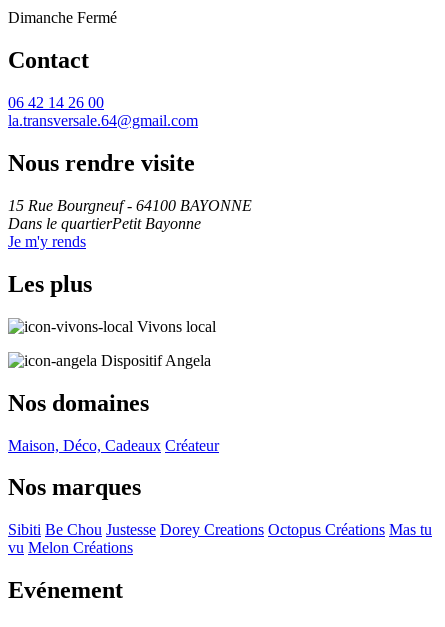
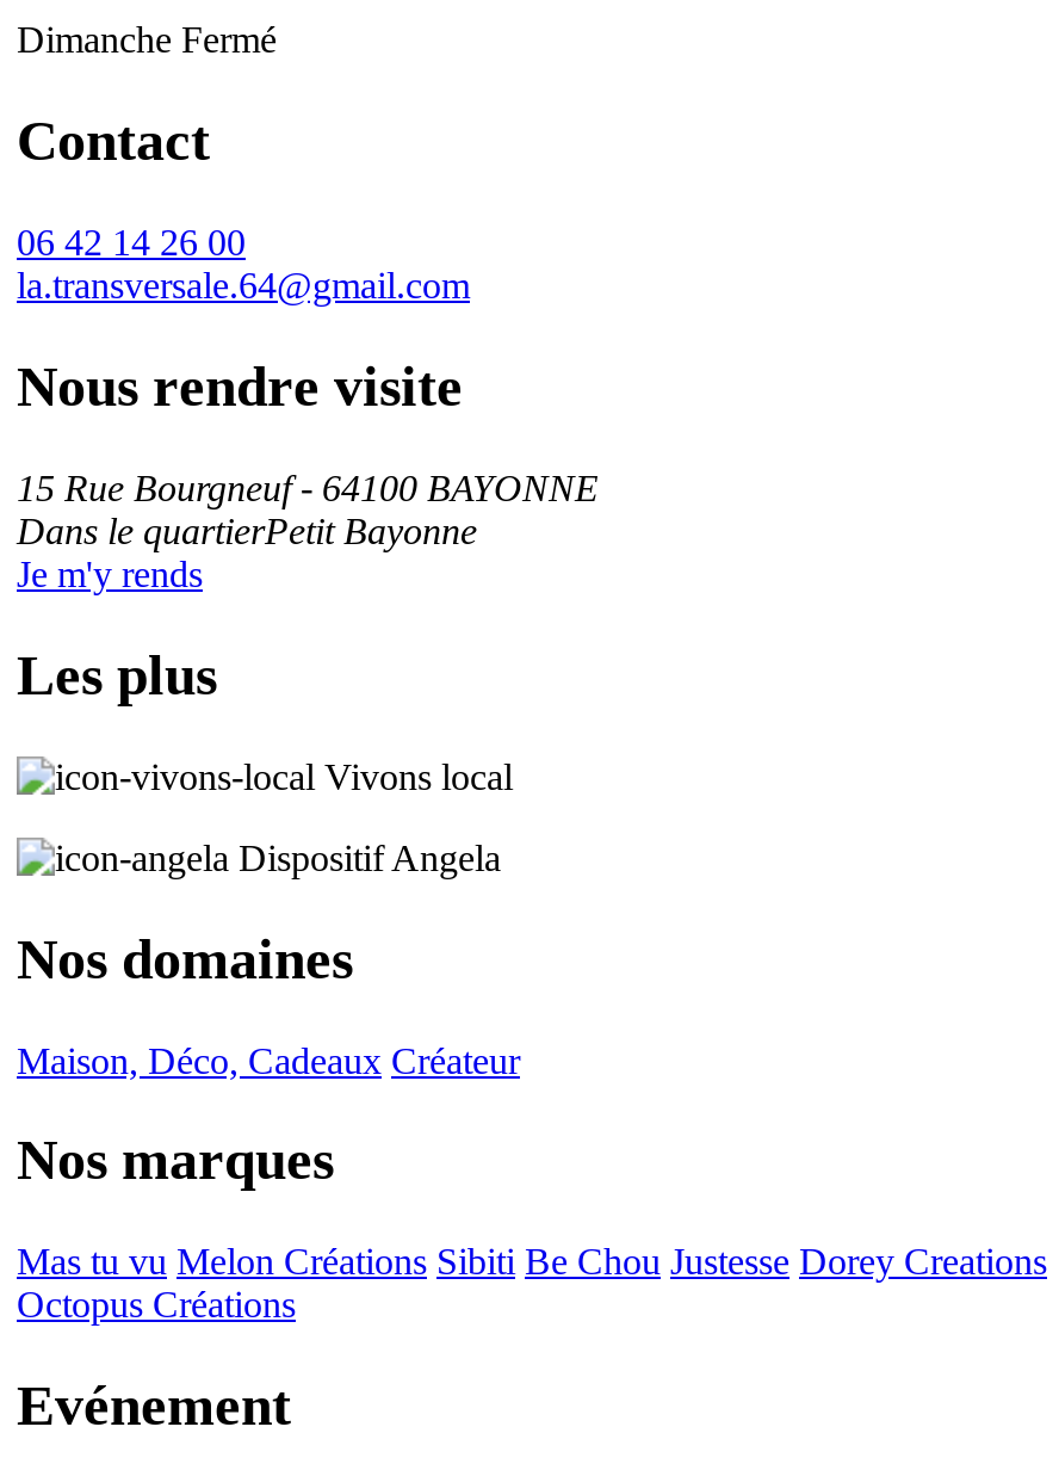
- Sibiti Be Chou Justesse Dorey Creations Octopus Créations Mas tu
- vu Melon Créations
+ Mas tu vu Melon Créations Sibiti Be Chou Justesse Dorey Creations
+ Octopus Créations
